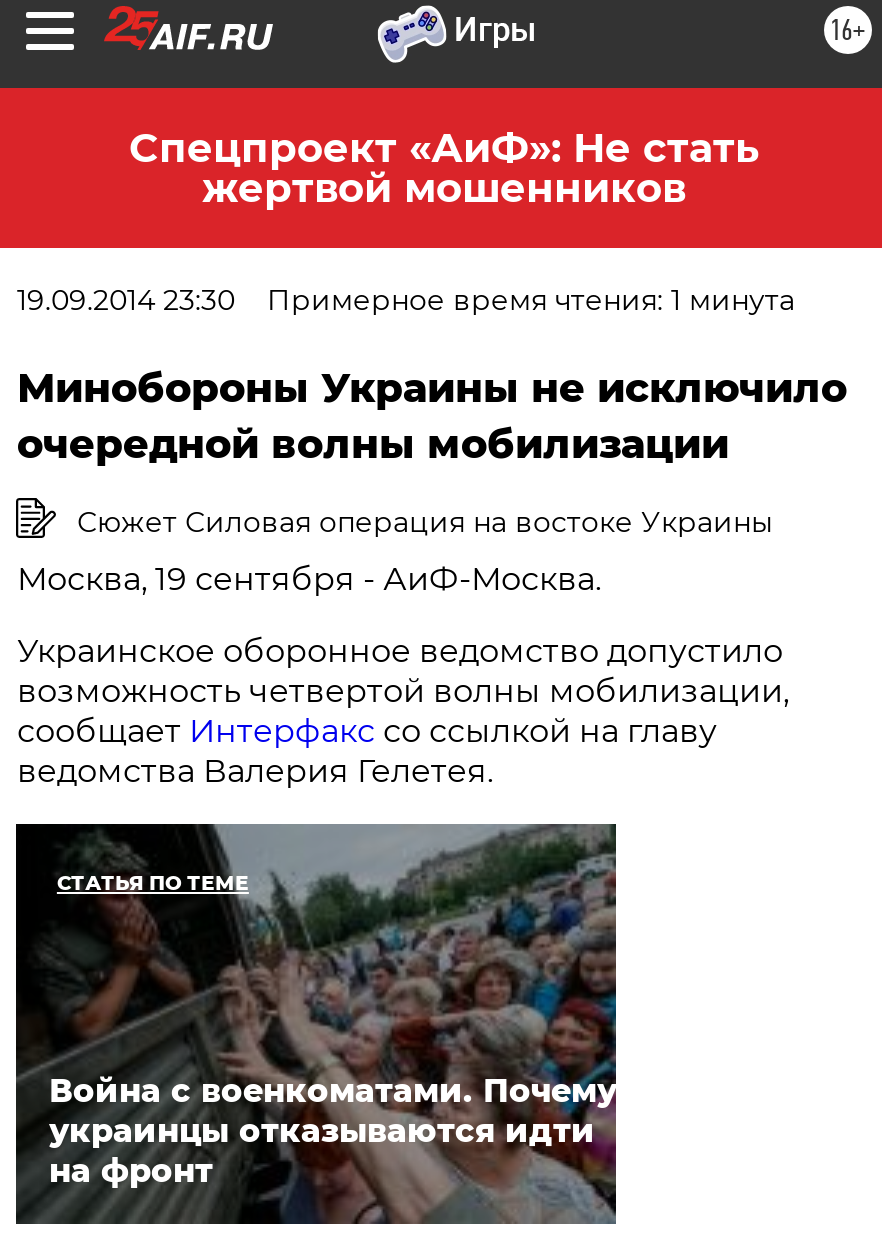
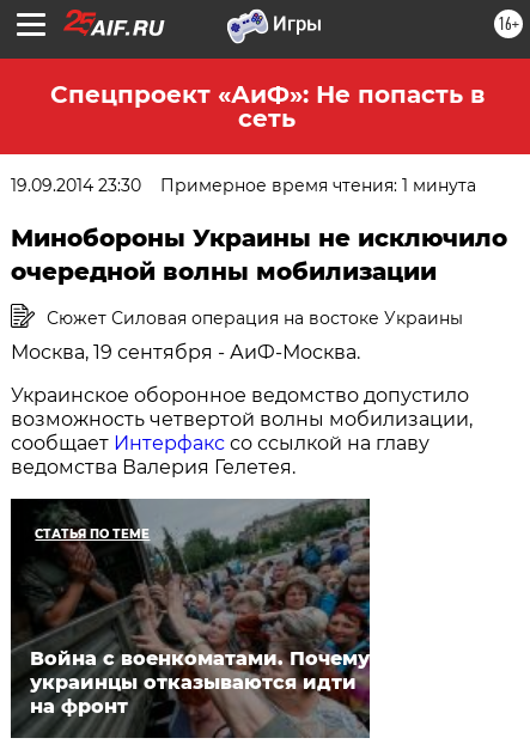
- Спецпроект «АиФ»: Не стать
- жертвой мошенников
+ Спецпроект «АиФ»: Не попасть в
+ сеть
